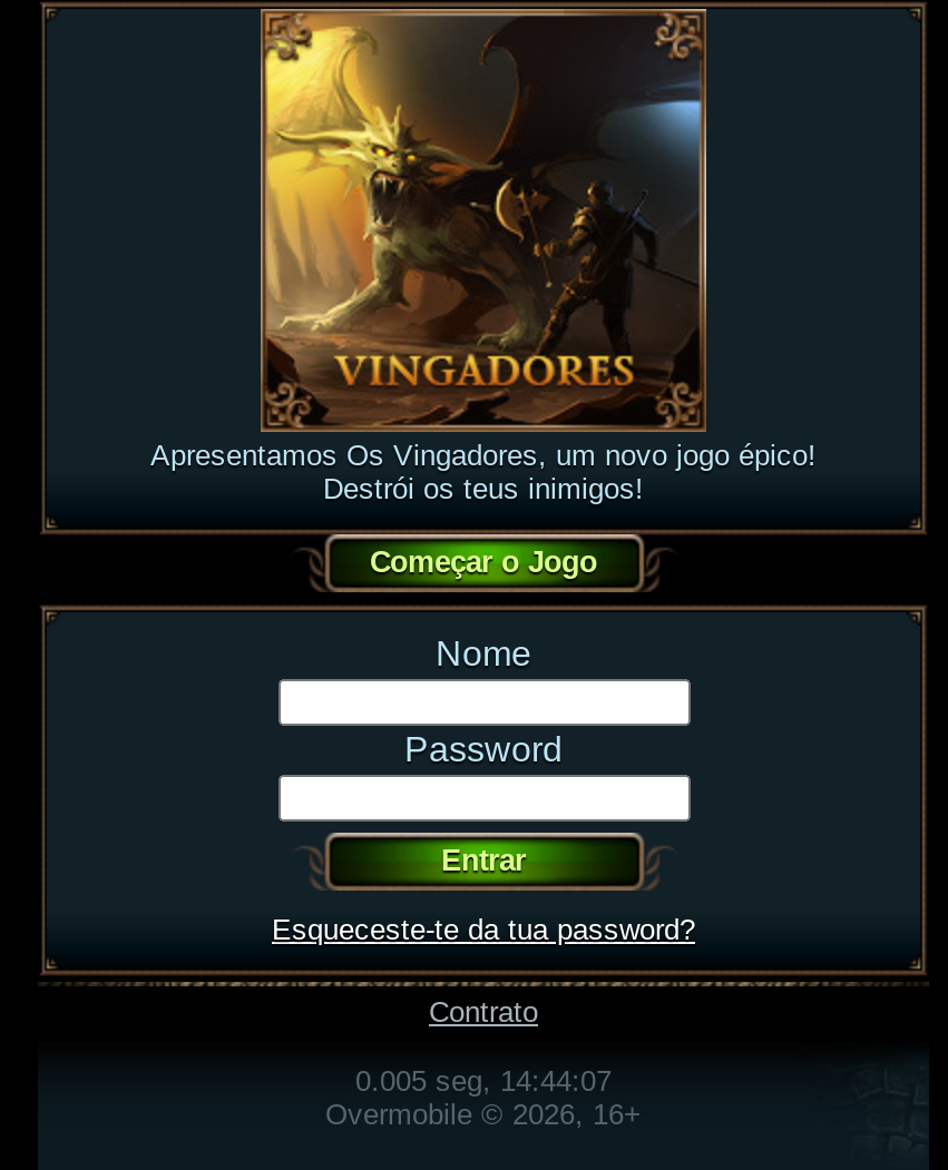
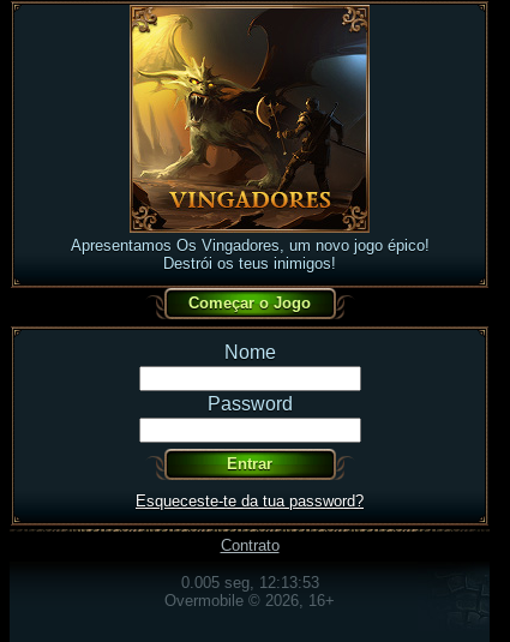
- 0.005 seg, 14:44:07
+ 0.005 seg, 12:13:53
